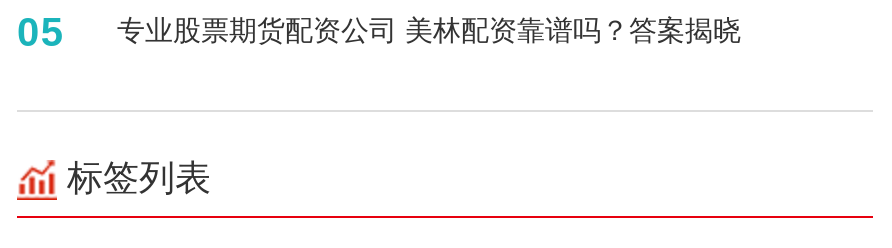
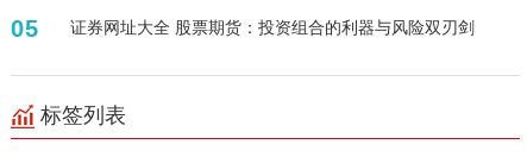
- 专业股票期货配资公司 美林配资靠谱吗？答案揭晓
+ 证券网址大全 股票期货：投资组合的利器与风险双刃剑
